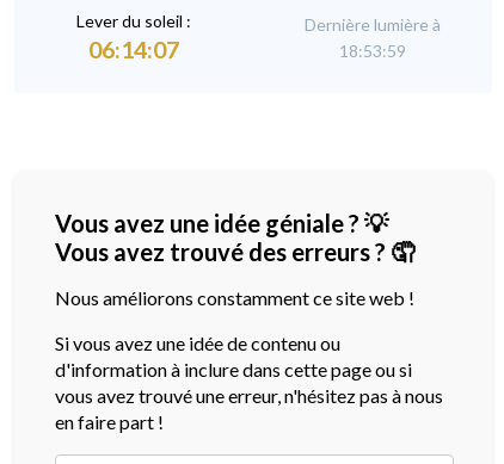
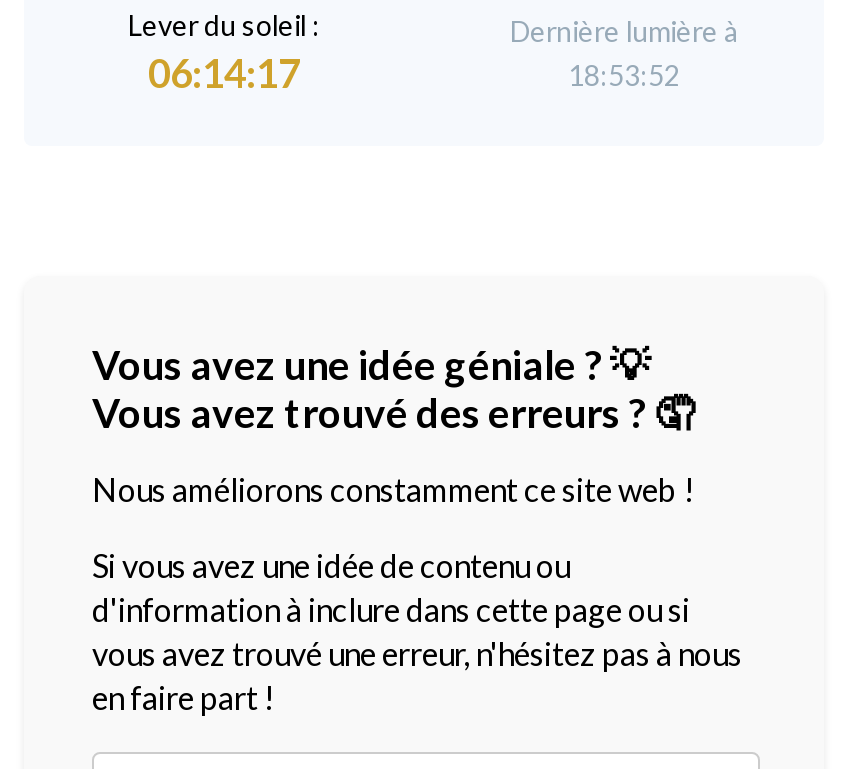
- 06:14:07
+ 06:14:17

- 18:53:59
+ 18:53:52
